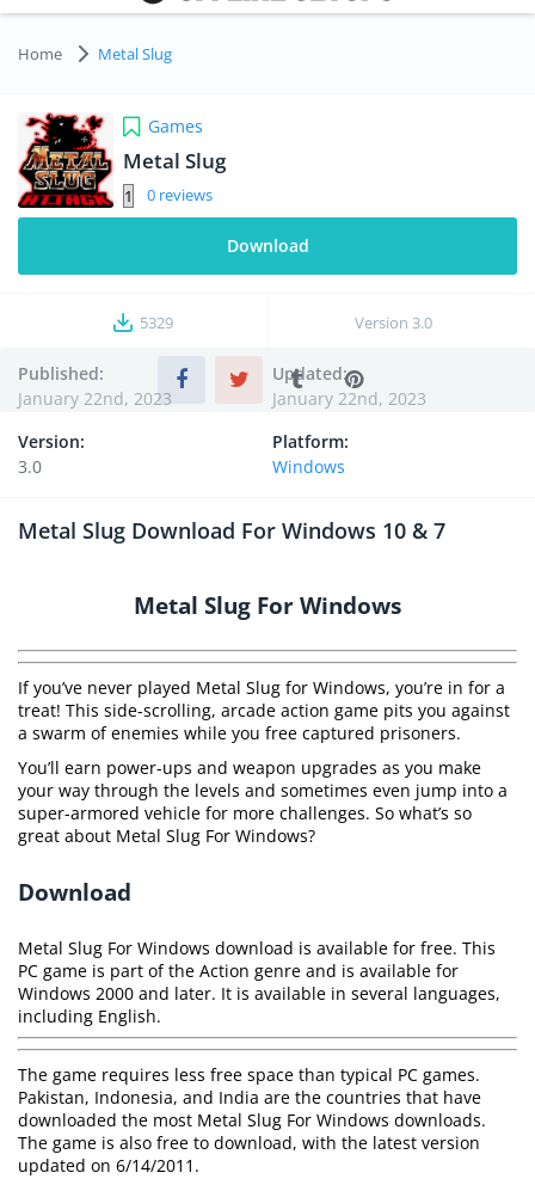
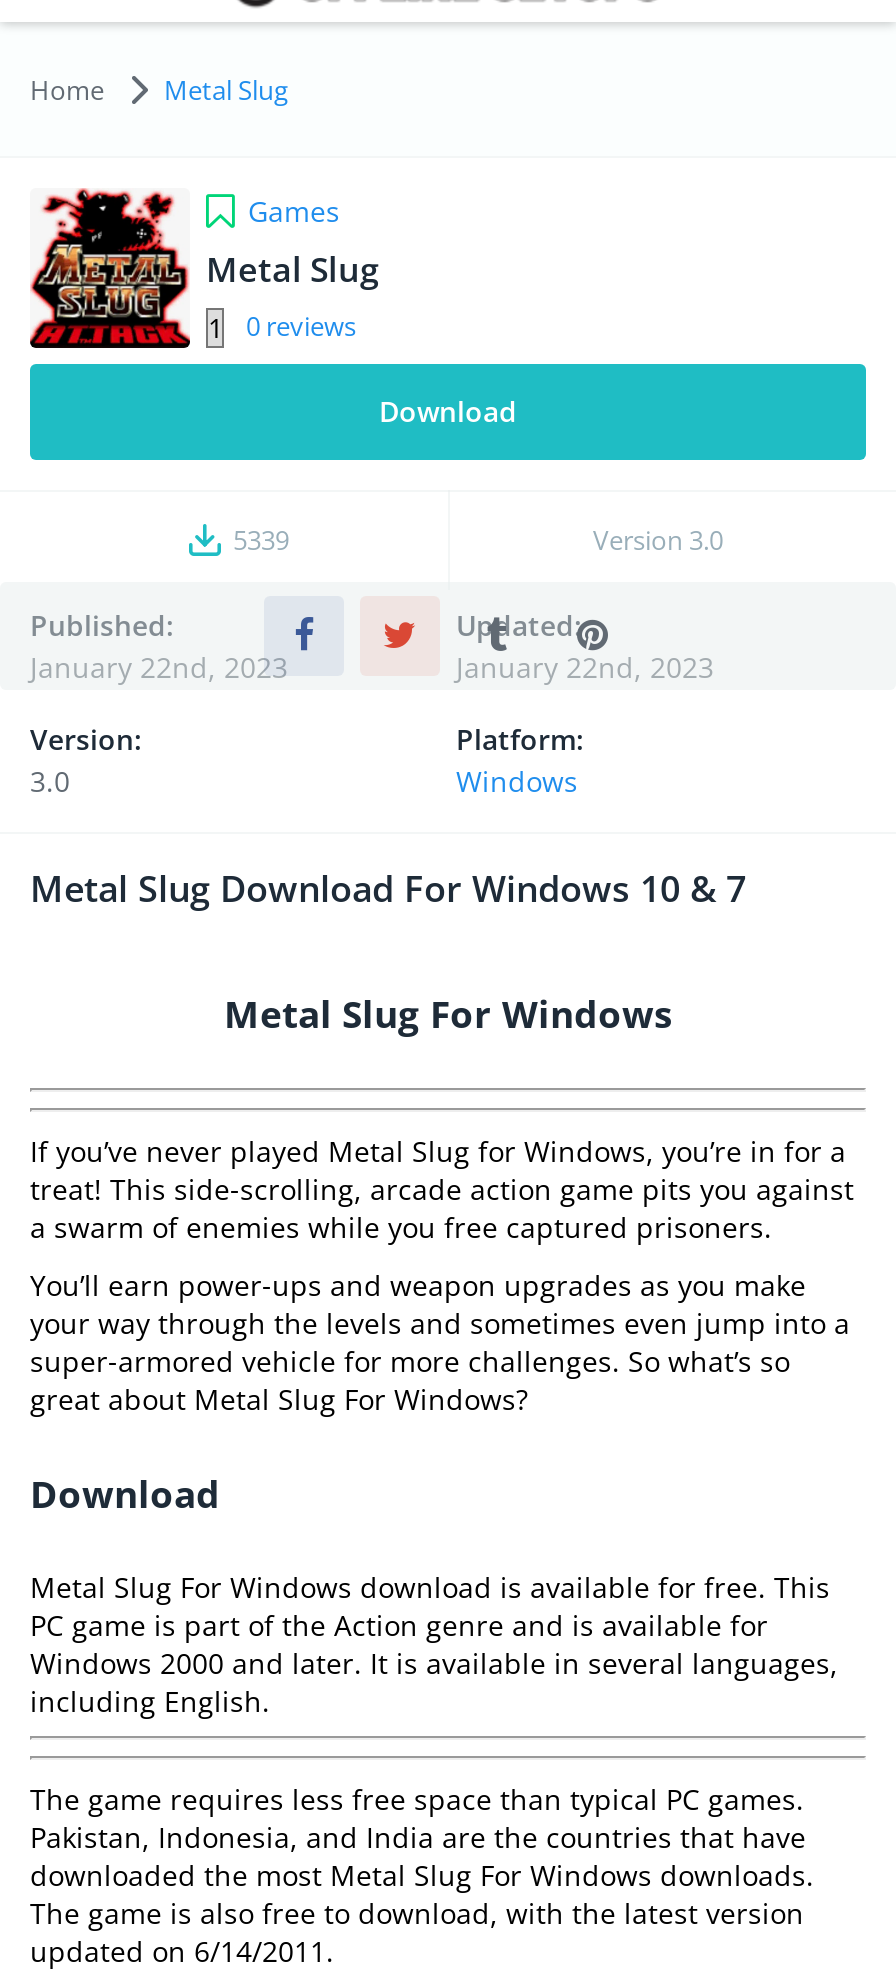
- 5329
+ 5339
